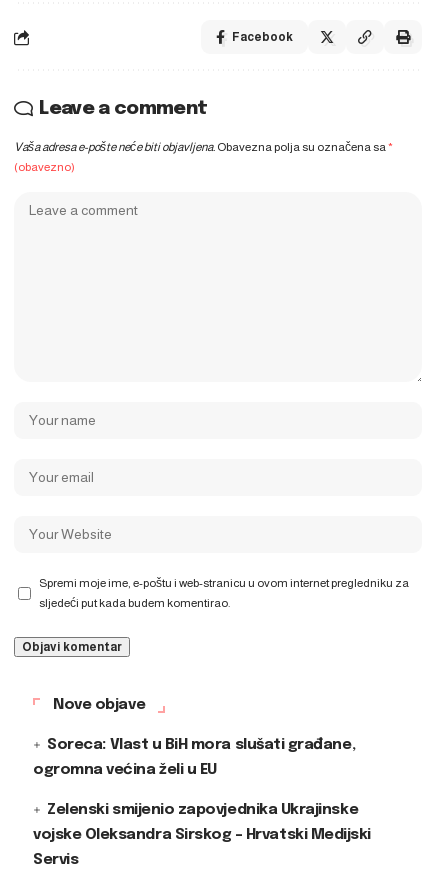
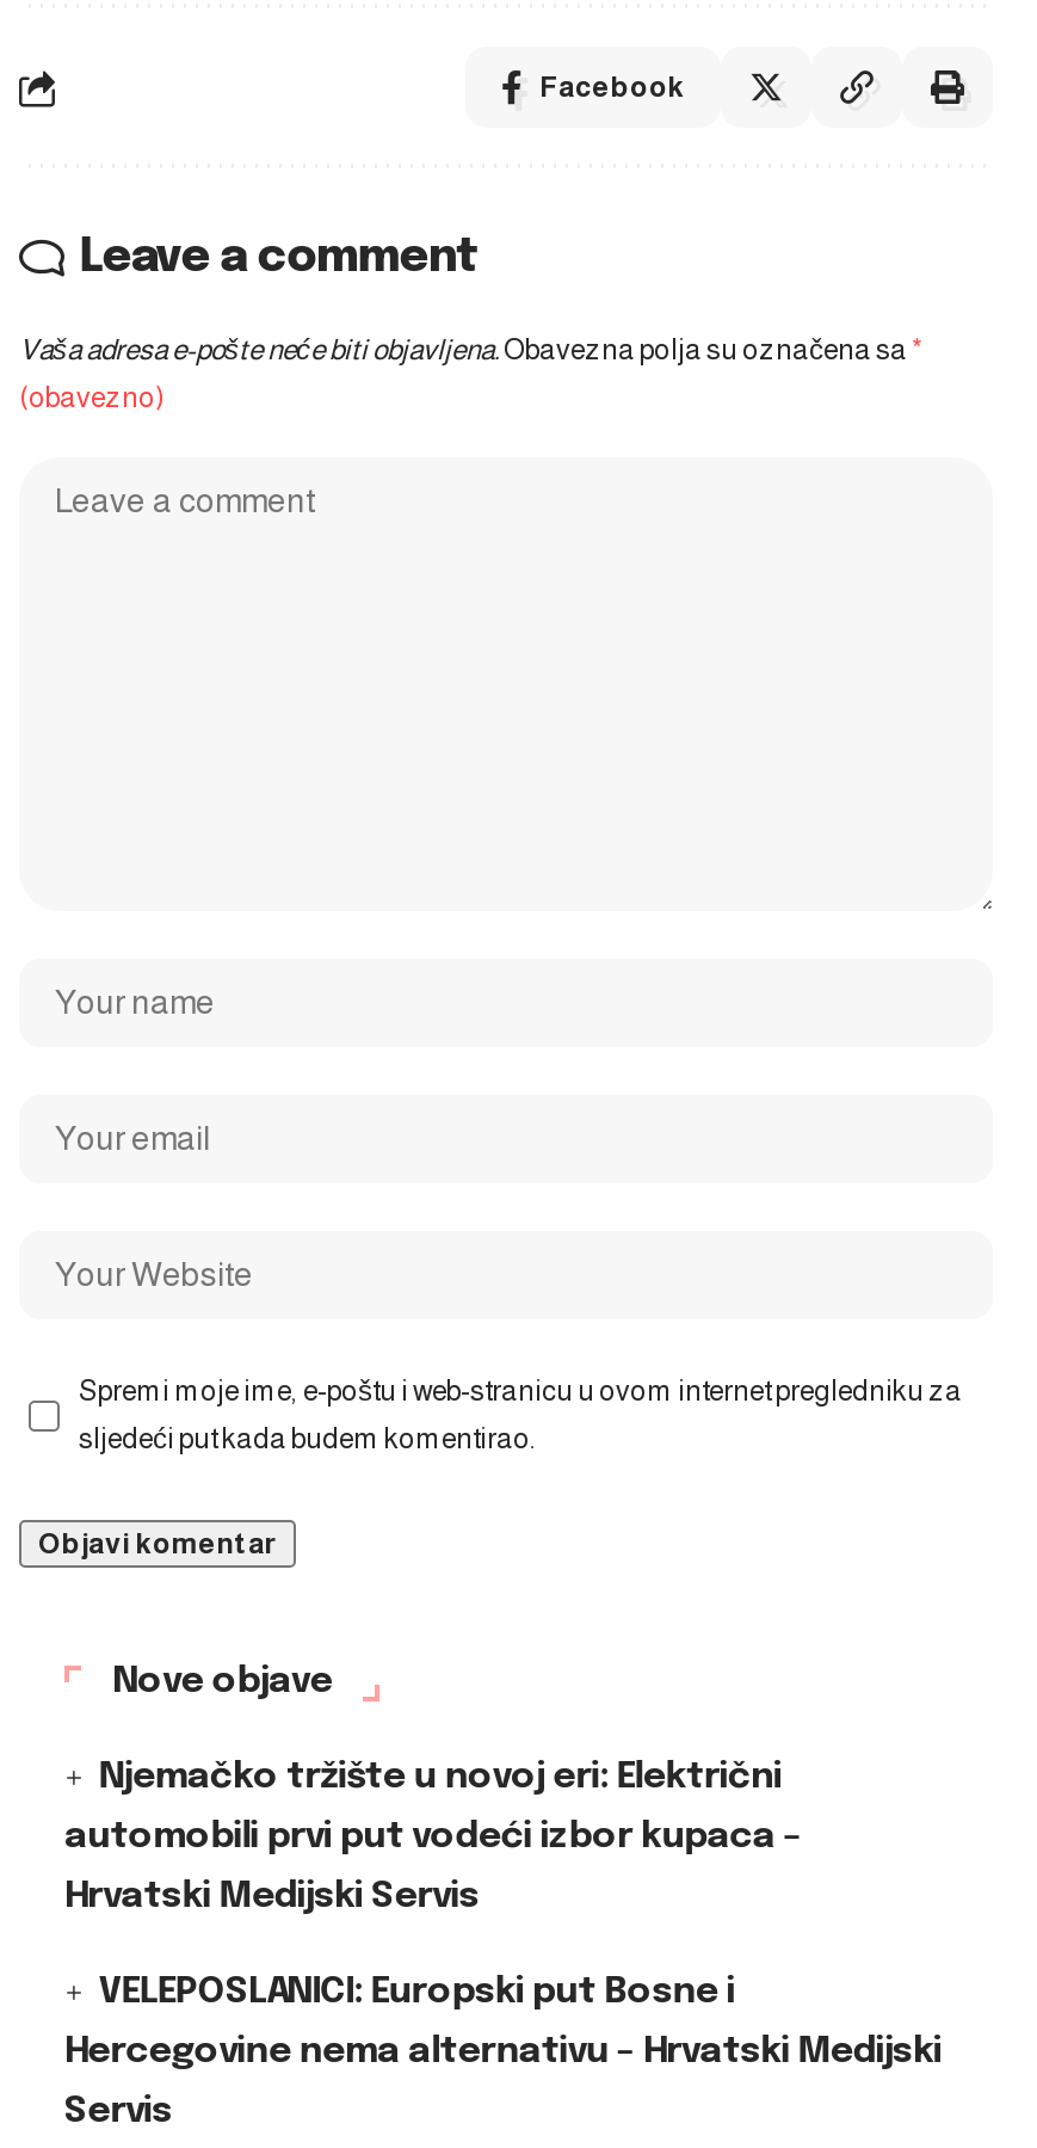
- Soreca: Vlast u BiH mora slušati građane,
- ogromna većina želi u EU
- Zelenski smijenio zapovjednika Ukrajinske
- vojske Oleksandra Sirskog – Hrvatski Medijski
+ Njemačko tržište u novoj eri: Električni
+ automobili prvi put vodeći izbor kupaca –
+ Hrvatski Medijski Servis
+ VELEPOSLANICI: Europski put Bosne i
+ Hercegovine nema alternativu – Hrvatski Medijski
